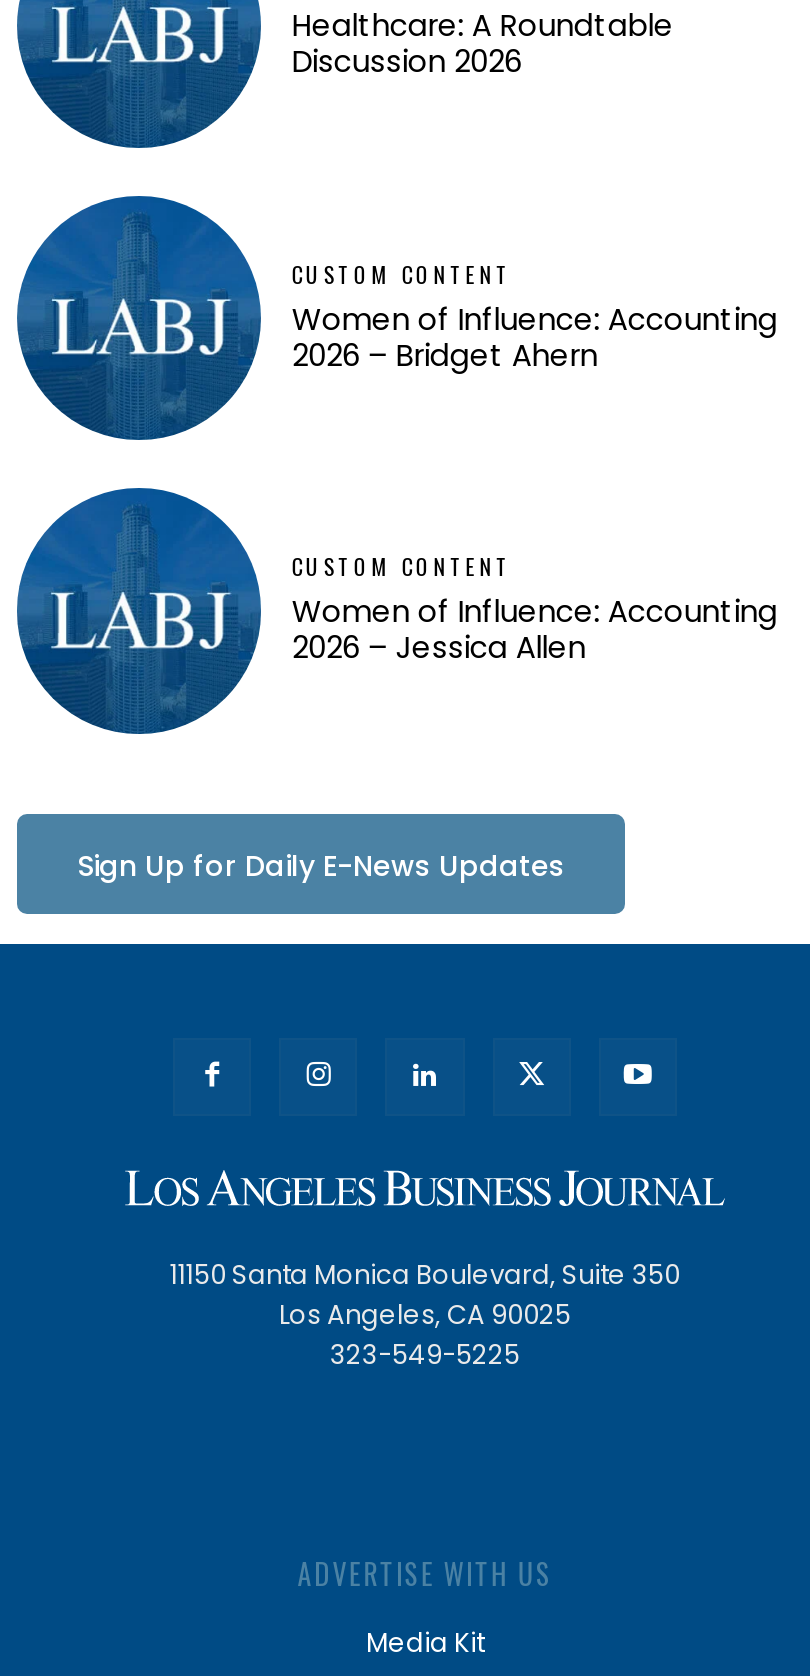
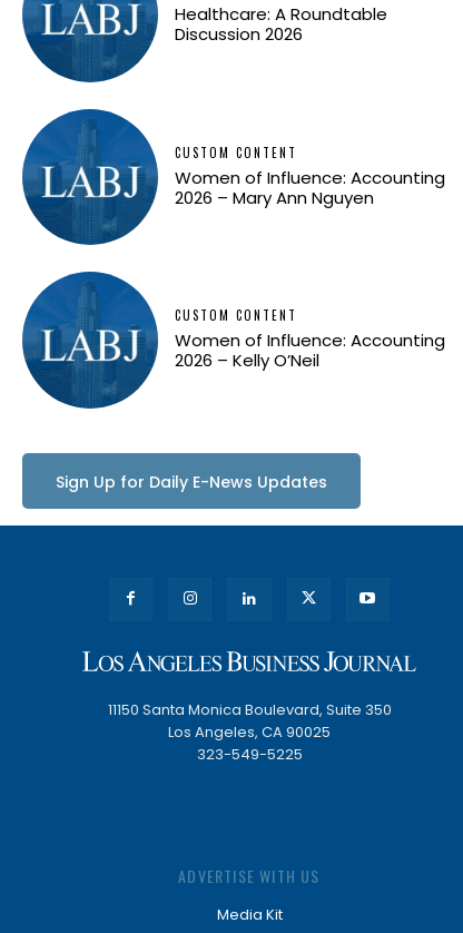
- 2026 – Bridget Ahern
+ 2026 – Mary Ann Nguyen

- 2026 – Jessica Allen
+ 2026 – Kelly O’Neil
